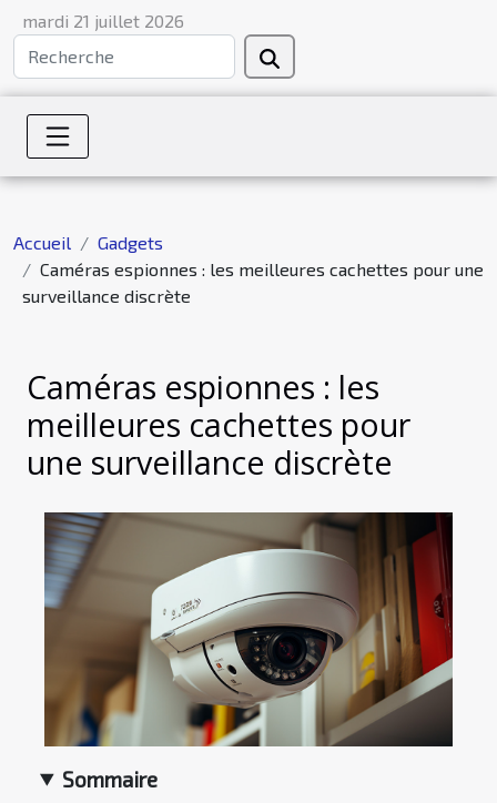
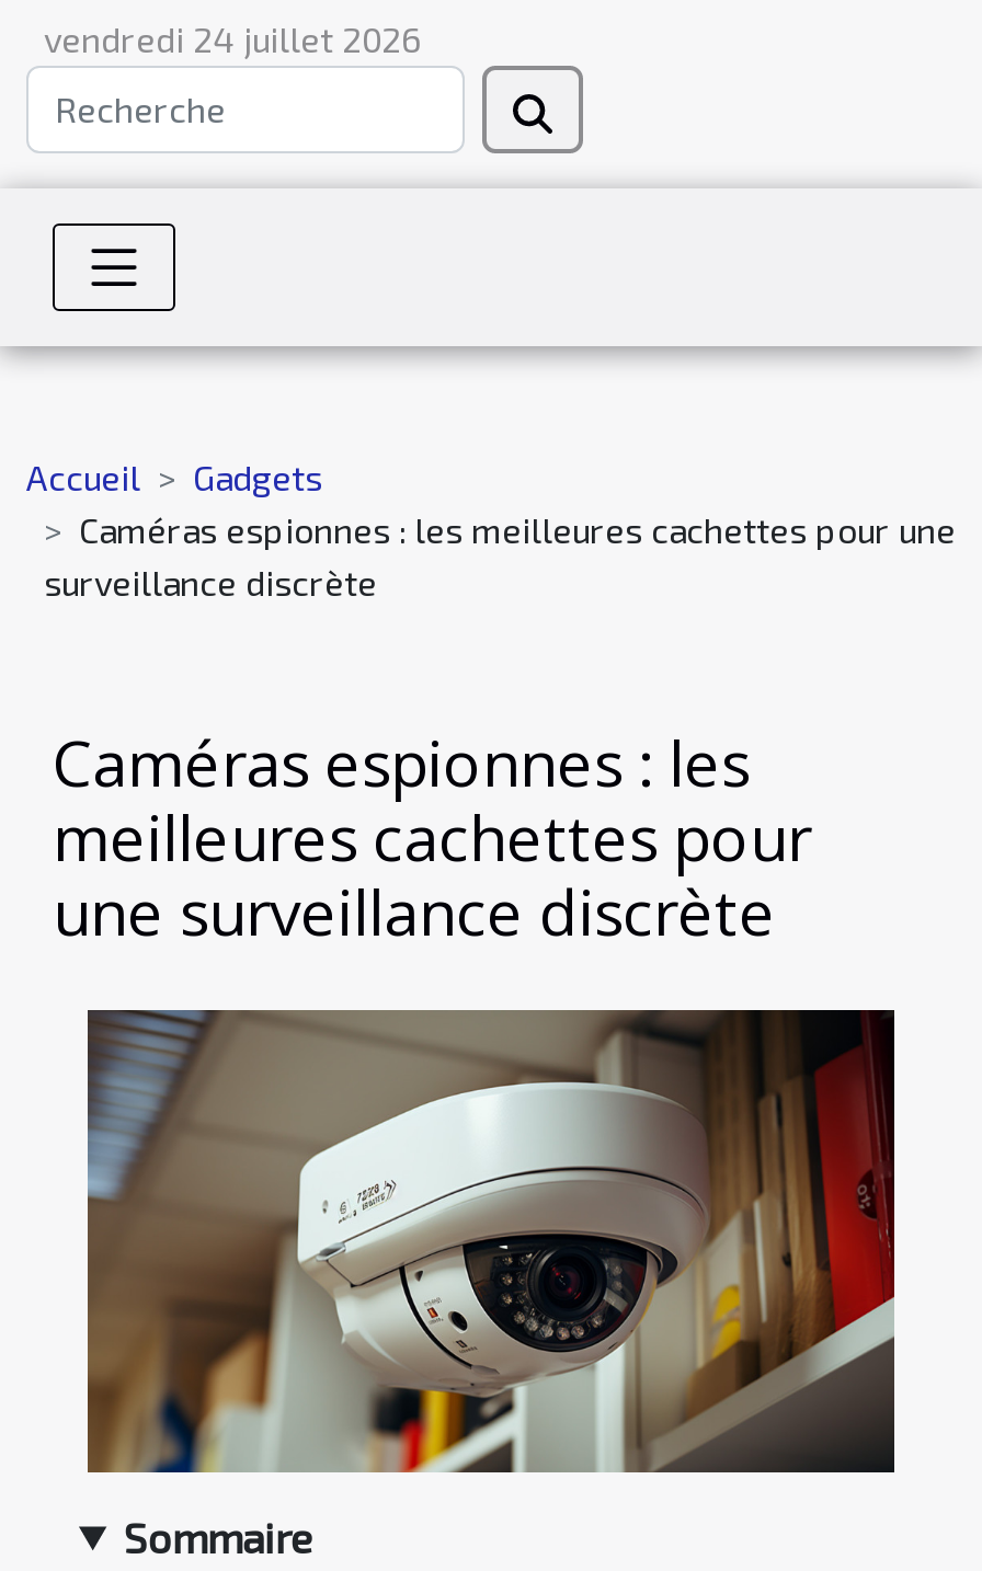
- mardi 21 juillet 2026
+ vendredi 24 juillet 2026
